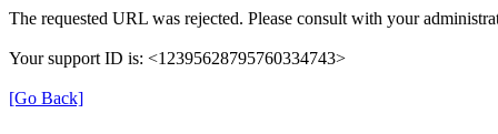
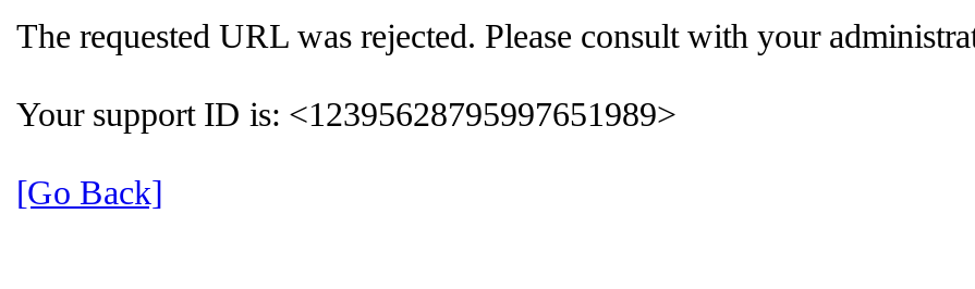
- Your support ID is: <12395628795760334743>
+ Your support ID is: <12395628795997651989>
